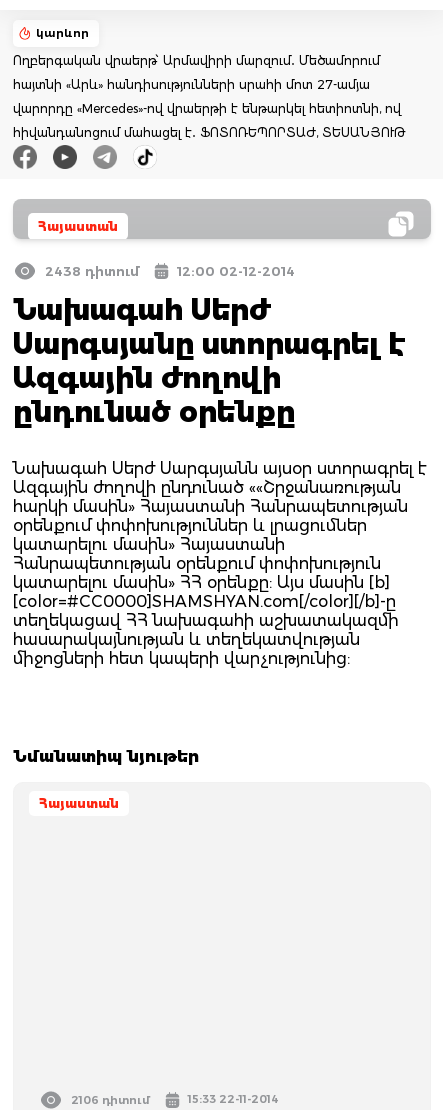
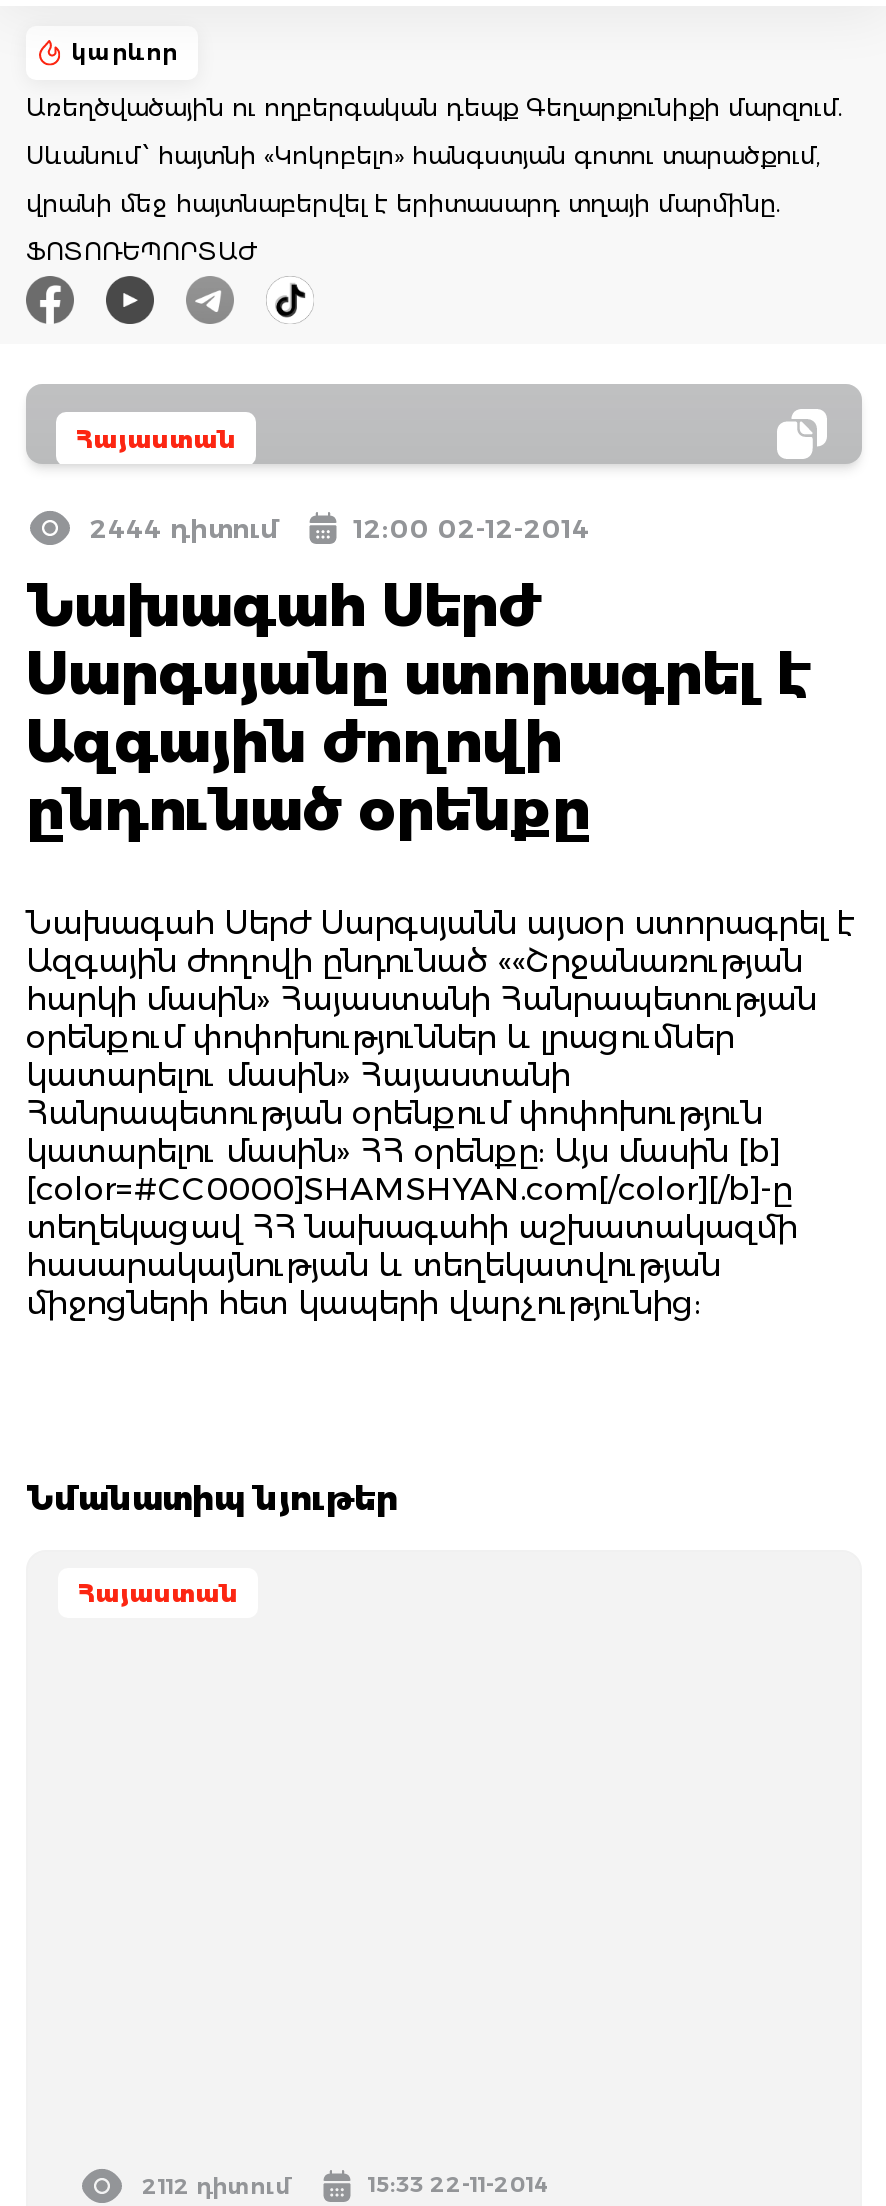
- Ողբերգական վրաերթ՝ Արմավիրի մարզում․ Մեծամորում
+ Առեղծվածային ու ողբերգական դեպք Գեղարքունիքի մարզում.

- հայտնի «Արև» հանդիսությունների սրահի մոտ 27-ամյա
+ Սևանում՝ հայտնի «Կոկոբելո» հանգստյան գոտու տարածքում,

- վարորդը «Mercedes»-ով վրաերթի է ենթարկել հետիոտնի, ով
+ վրանի մեջ հայտնաբերվել է երիտասարդ տղայի մարմինը.

- հիվանդանոցում մահացել է․ ՖՈՏՈՌԵՊՈՐՏԱԺ, ՏԵՍԱՆՅՈՒԹ
+ ՖՈՏՈՌԵՊՈՐՏԱԺ

- 2438 դիտում
+ 2444 դիտում

- 2106 դիտում
+ 2112 դիտում
